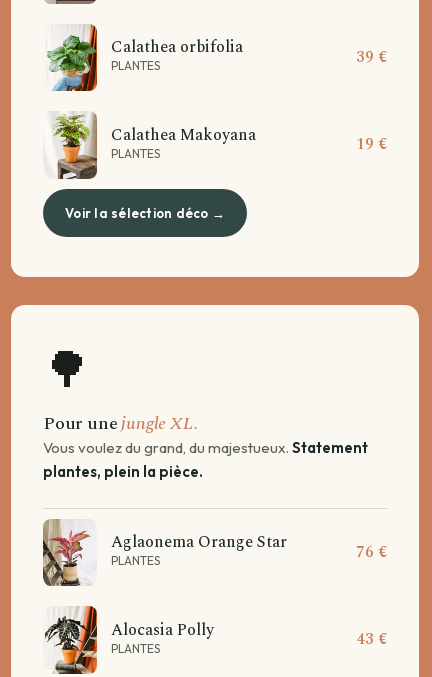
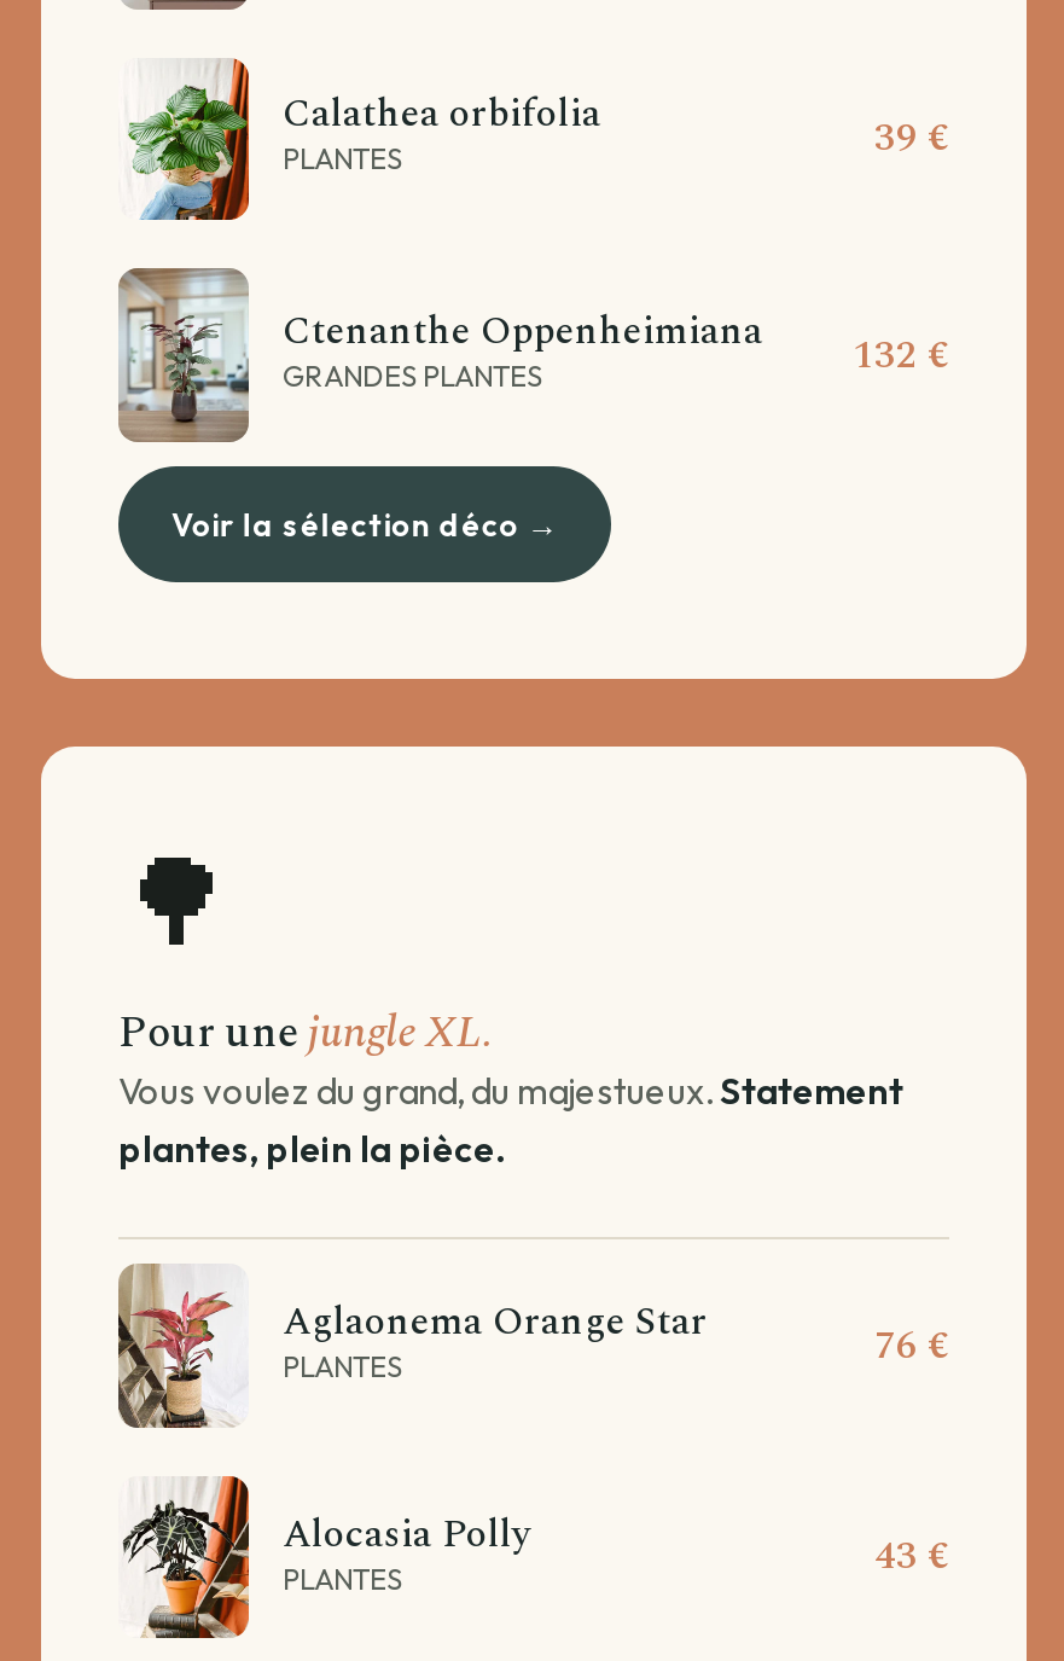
- [image]
- Calathea Makoyana
- PLANTES
- 19 €
+ [image]
+ Ctenanthe Oppenheimiana
+ GRANDES PLANTES
+ 132 €
